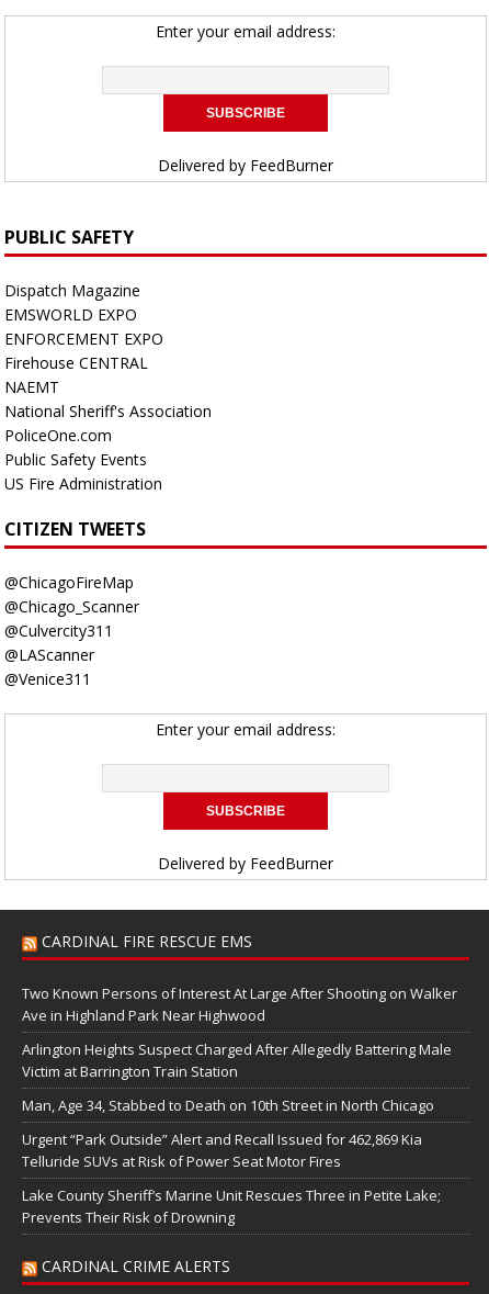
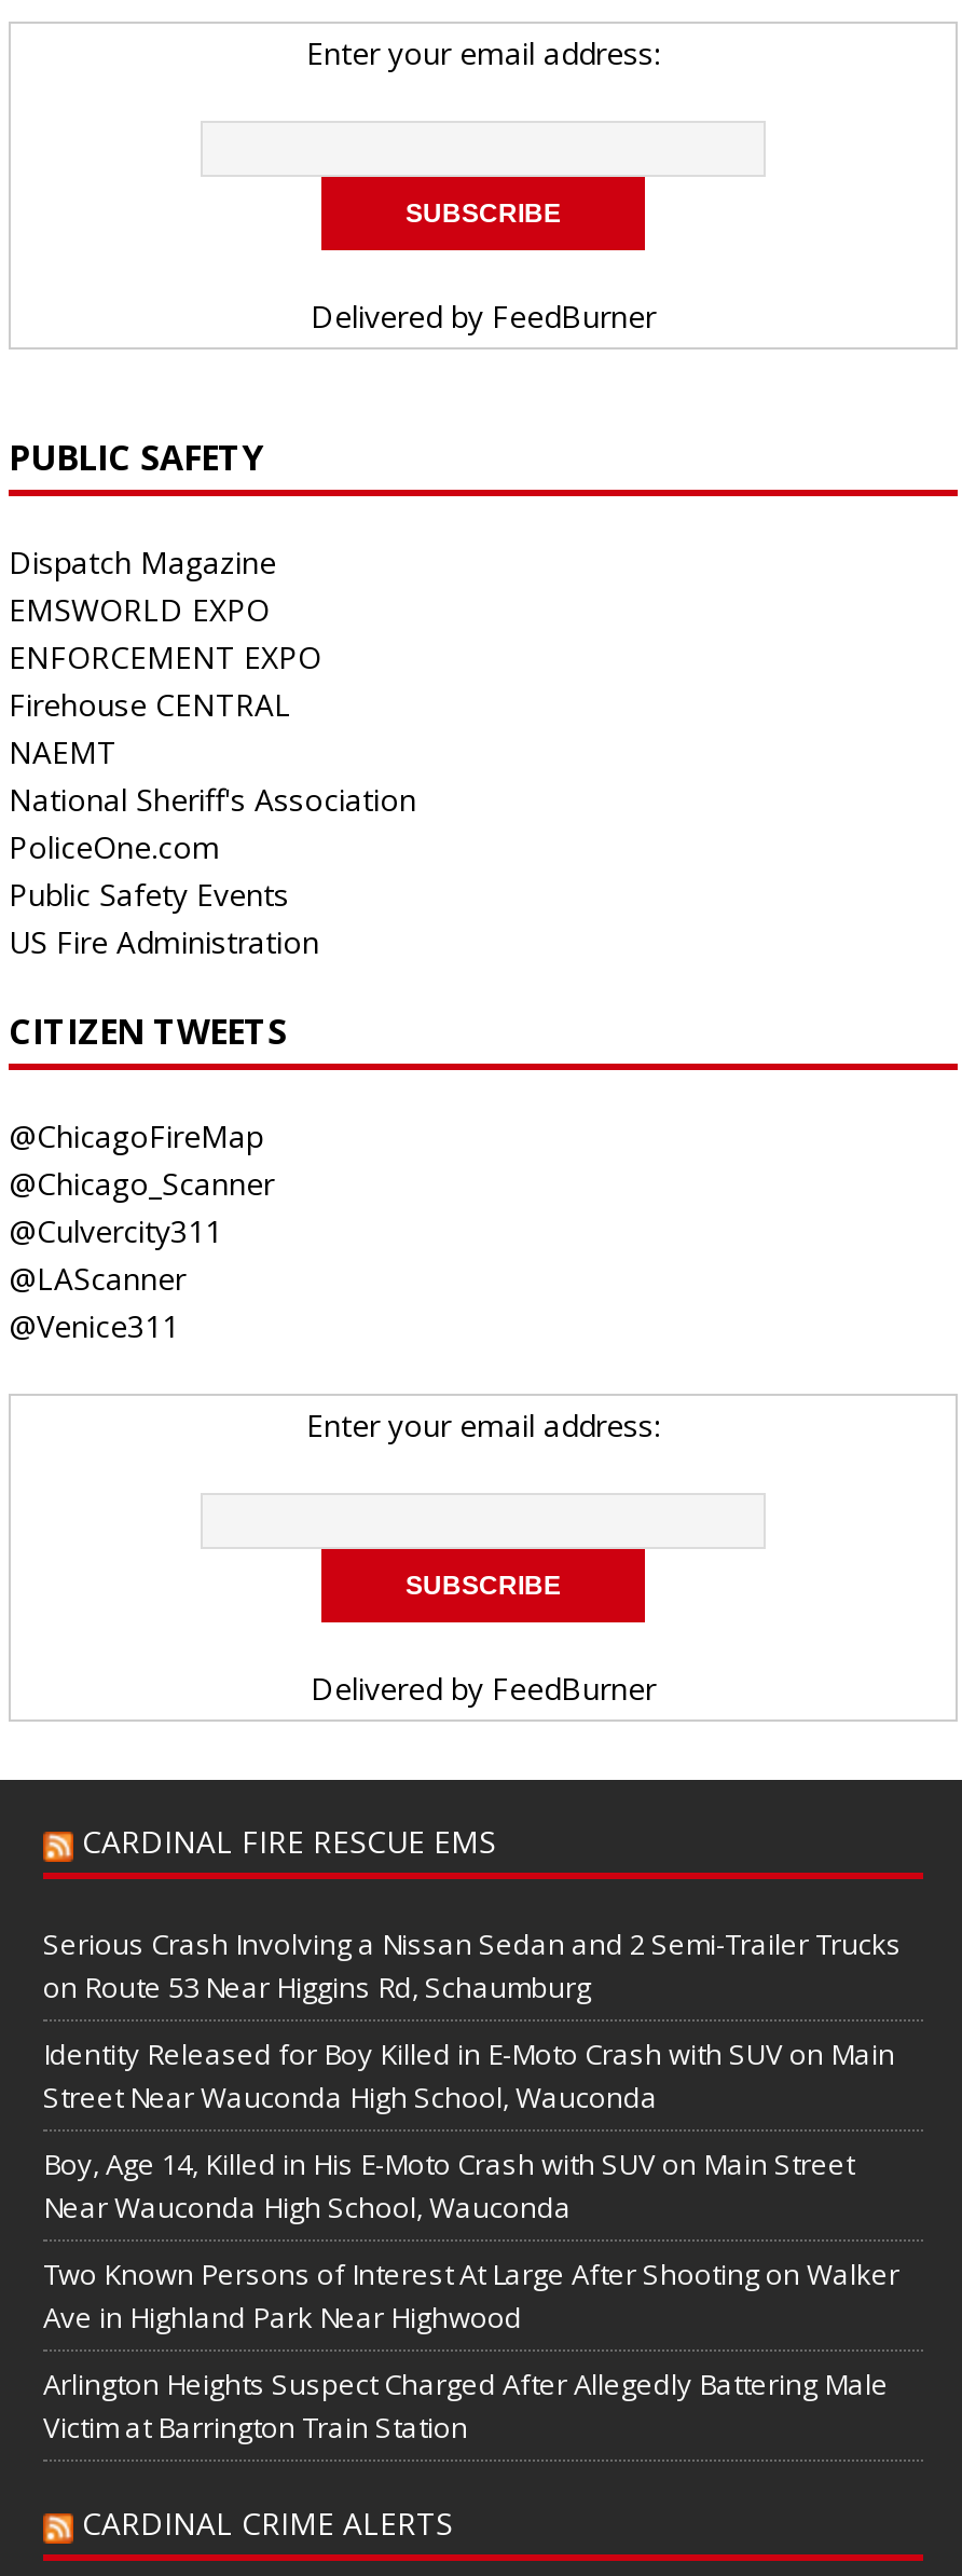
+ Serious Crash Involving a Nissan Sedan and 2 Semi-Trailer Trucks
+ on Route 53 Near Higgins Rd, Schaumburg
+ Identity Released for Boy Killed in E-Moto Crash with SUV on Main
+ Street Near Wauconda High School, Wauconda
+ Boy, Age 14, Killed in His E-Moto Crash with SUV on Main Street
+ Near Wauconda High School, Wauconda

moved down: Two Known Persons of Interest At Large After Shooting on Walker | Ave in Highland Park Near Highwood | Arlington Heights Suspect Charged After Allegedly Battering Male | Victim at Barrington Train Station

- Man, Age 34, Stabbed to Death on 10th Street in North Chicago
- Urgent “Park Outside” Alert and Recall Issued for 462,869 Kia
- Telluride SUVs at Risk of Power Seat Motor Fires
- Lake County Sheriff’s Marine Unit Rescues Three in Petite Lake;
- Prevents Their Risk of Drowning
